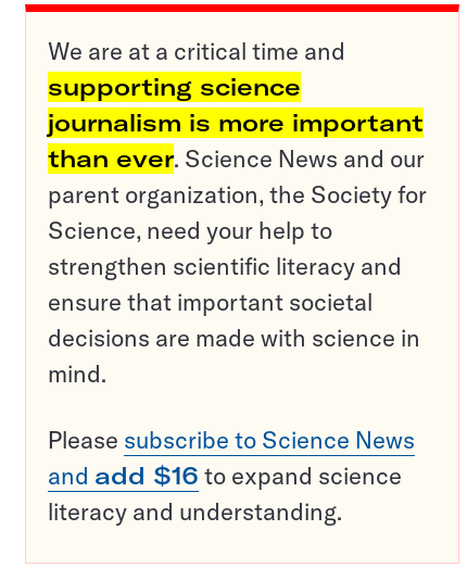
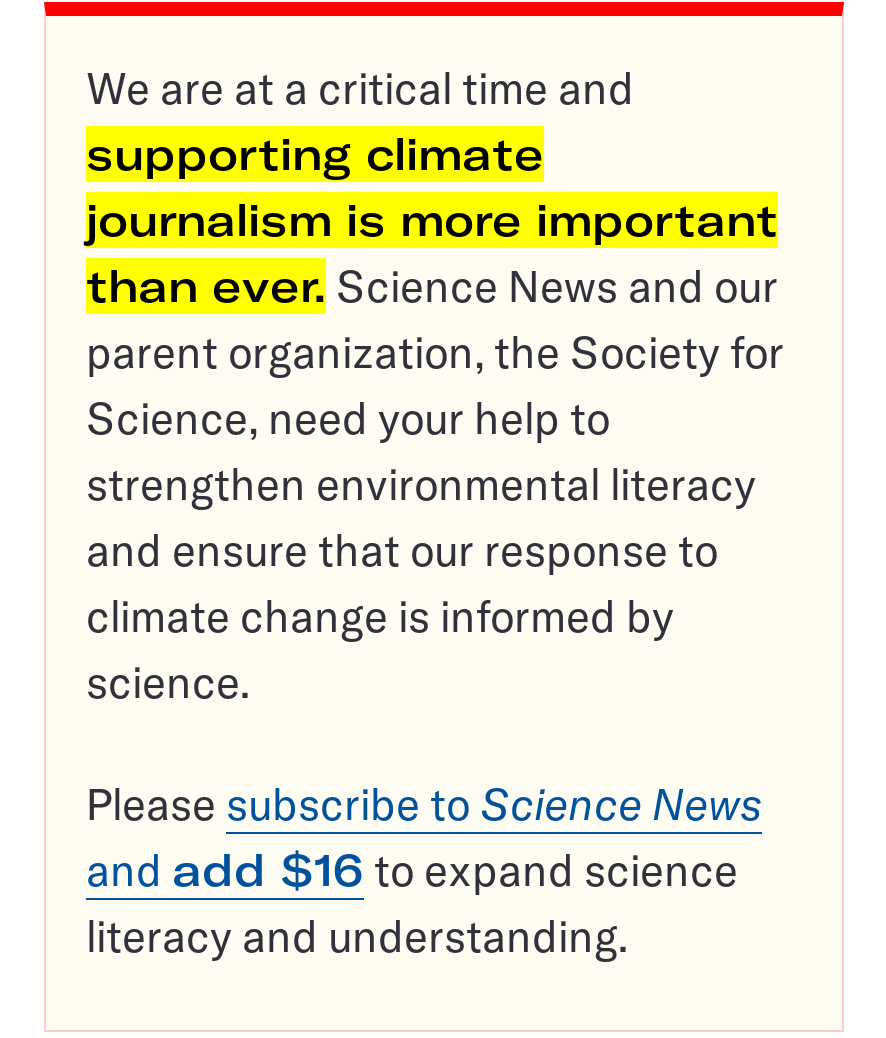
- supporting science
+ supporting climate

- strengthen scientific literacy and
- ensure that important societal
- decisions are made with science in
- mind.
+ strengthen environmental literacy
+ and ensure that our response to
+ climate change is informed by
+ science.
